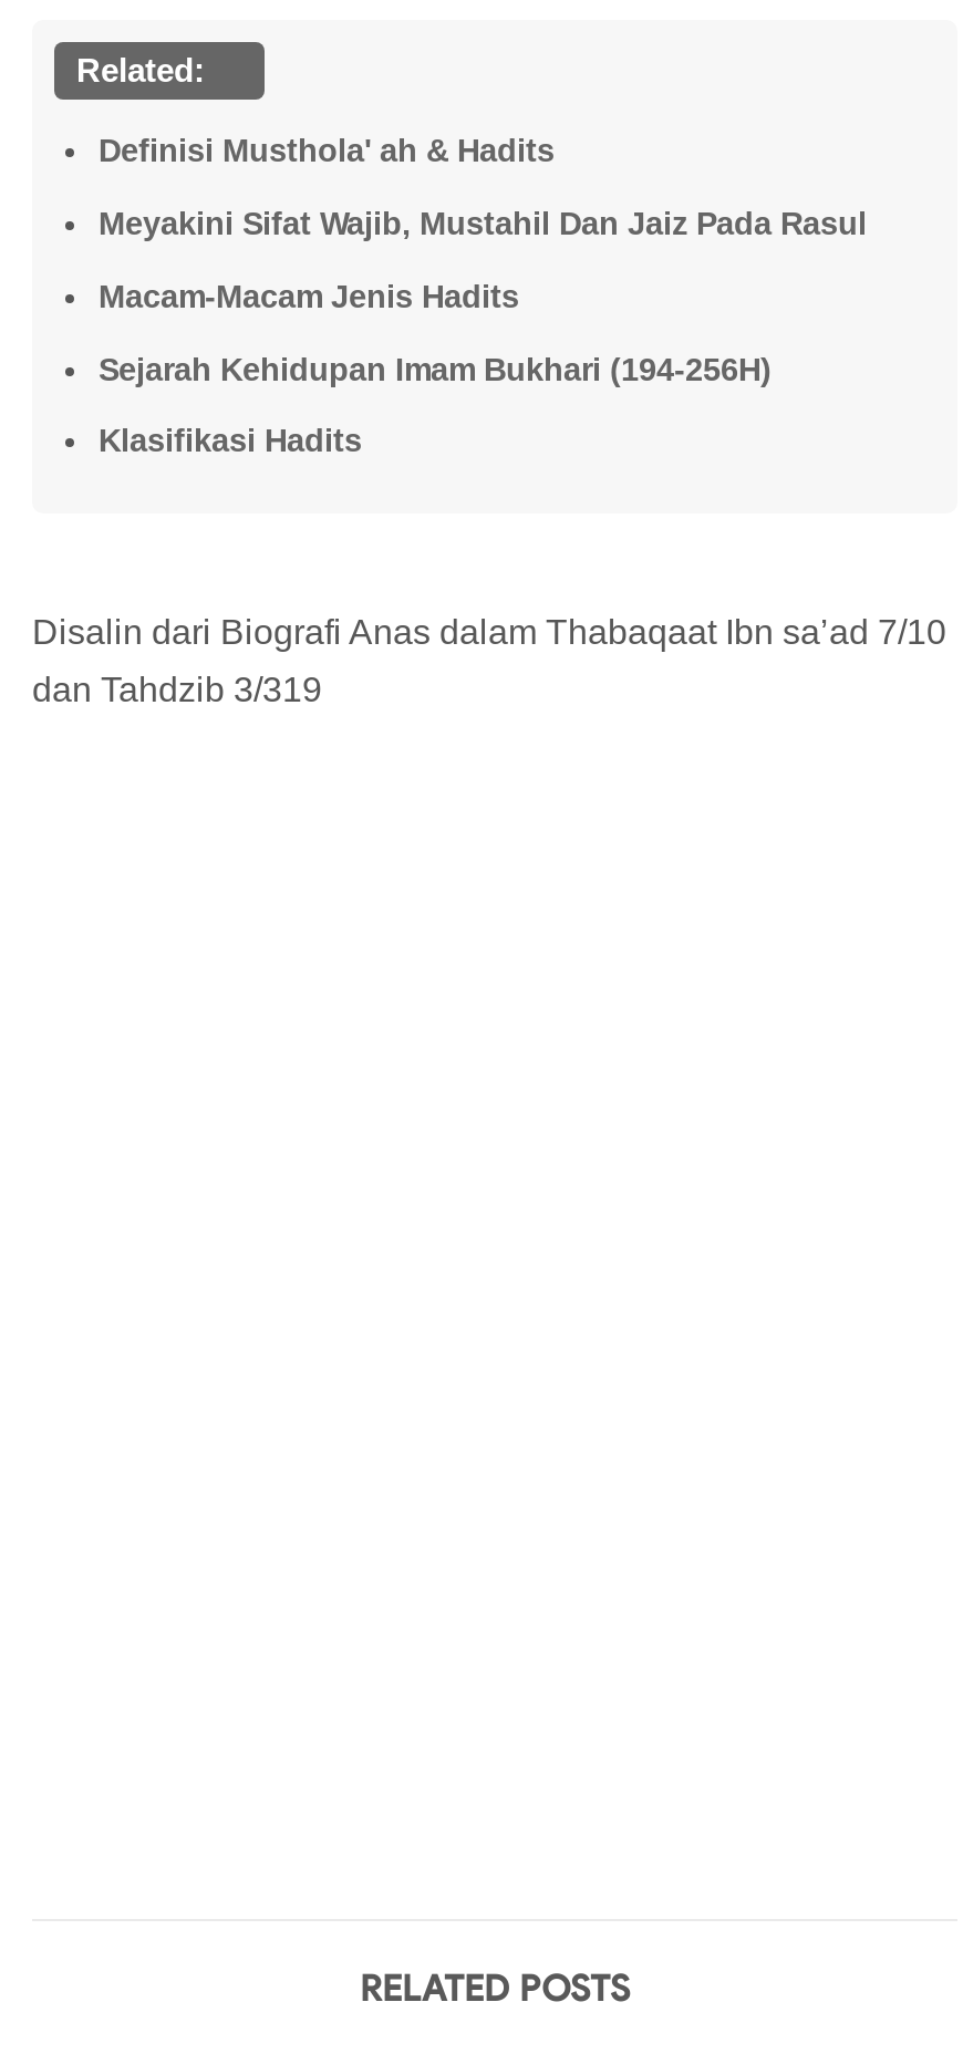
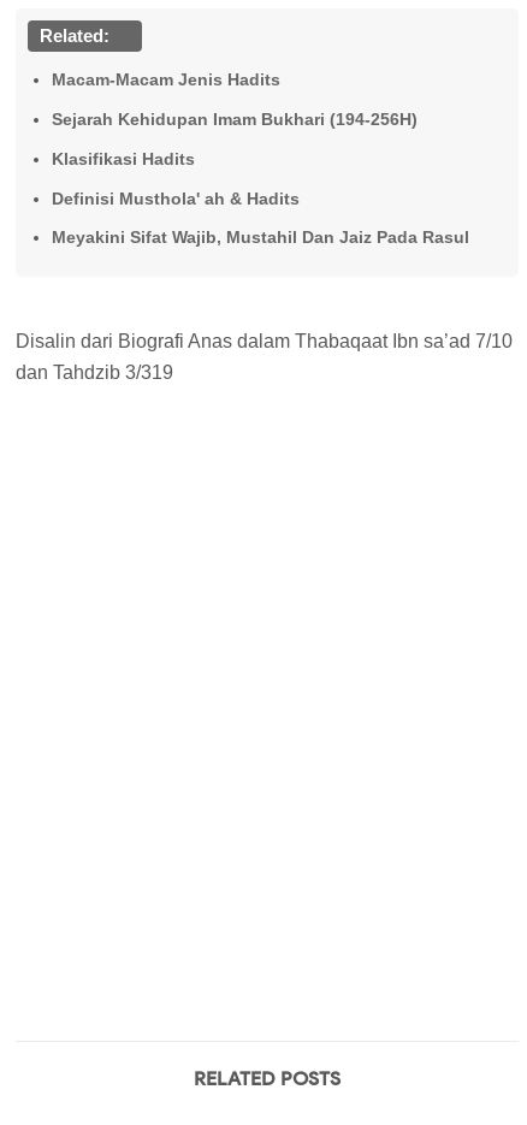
moved down: Definisi Musthola' ah & Hadits | Meyakini Sifat Wajib, Mustahil Dan Jaiz Pada Rasul

moved up: Macam-Macam Jenis Hadits | Sejarah Kehidupan Imam Bukhari (194-256H) | Klasifikasi Hadits
